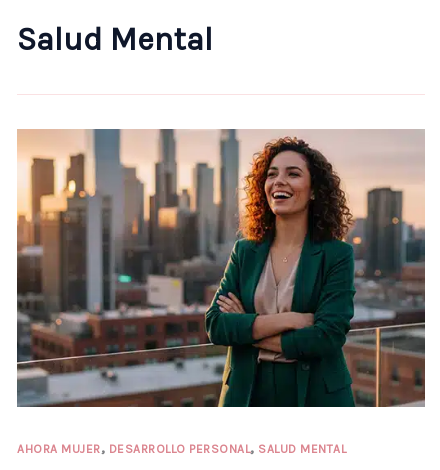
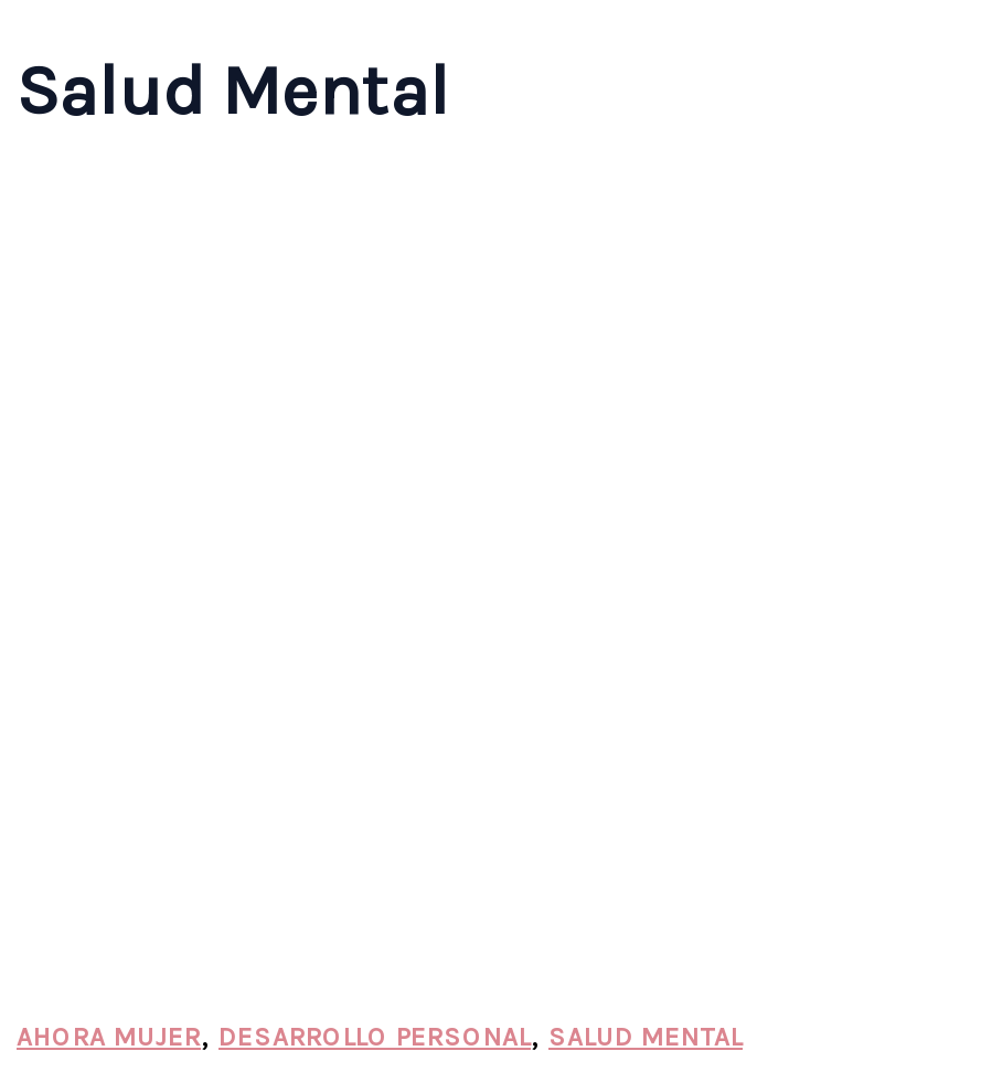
- [image]
